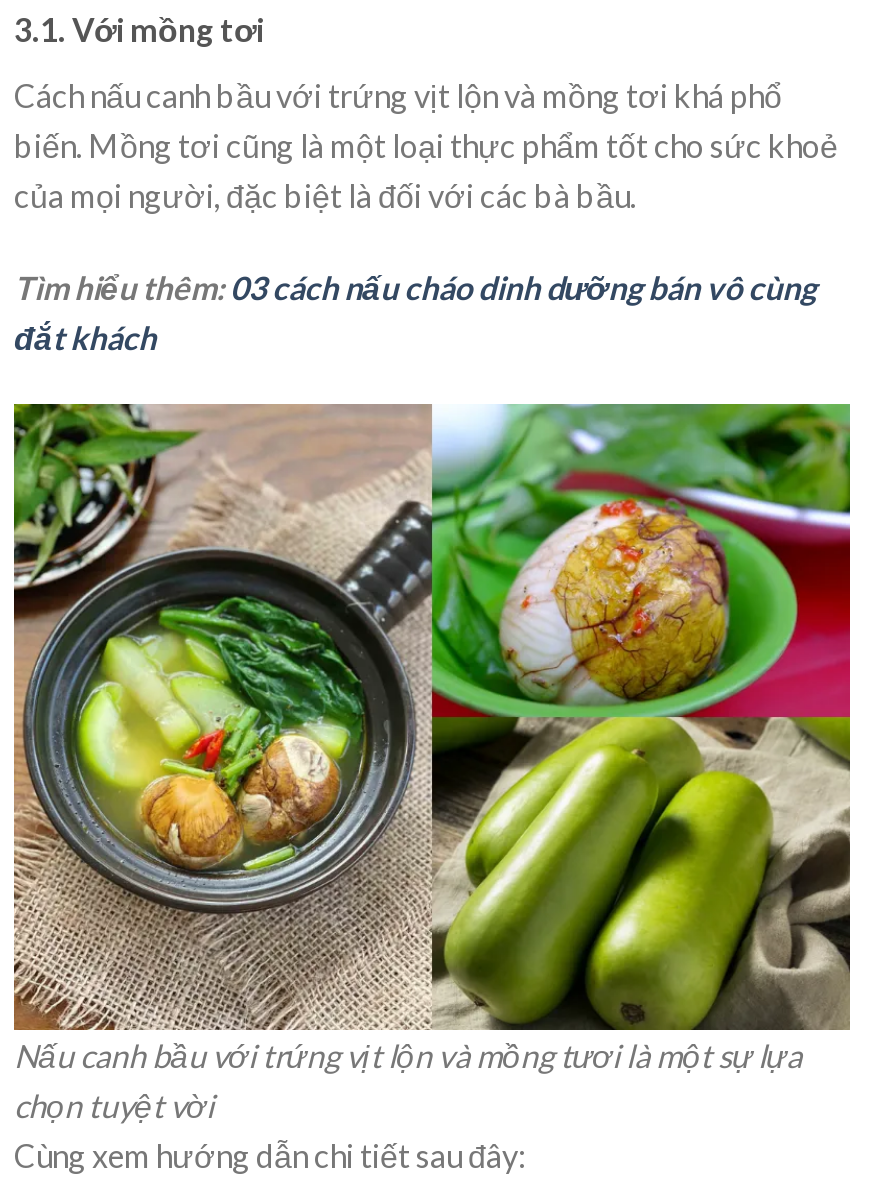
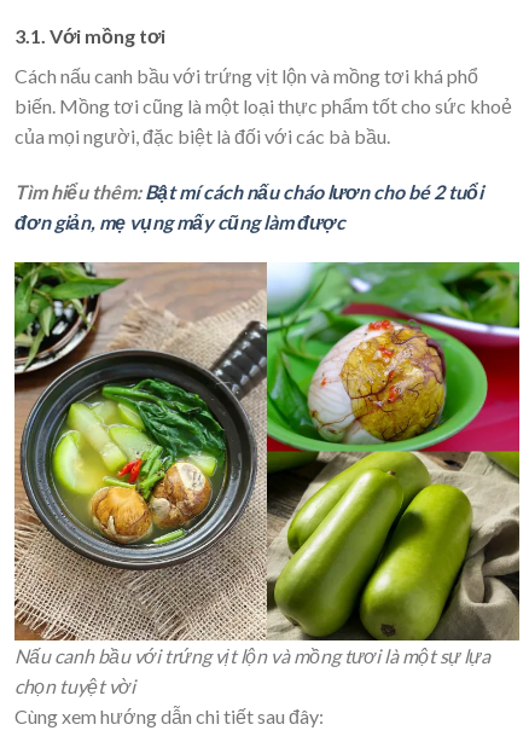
- Tìm hiểu thêm: 03 cách nấu cháo dinh dưỡng bán vô cùng
- đắt khách
+ Tìm hiểu thêm: Bật mí cách nấu cháo lươn cho bé 2 tuổi
+ đơn giản, mẹ vụng mấy cũng làm được
